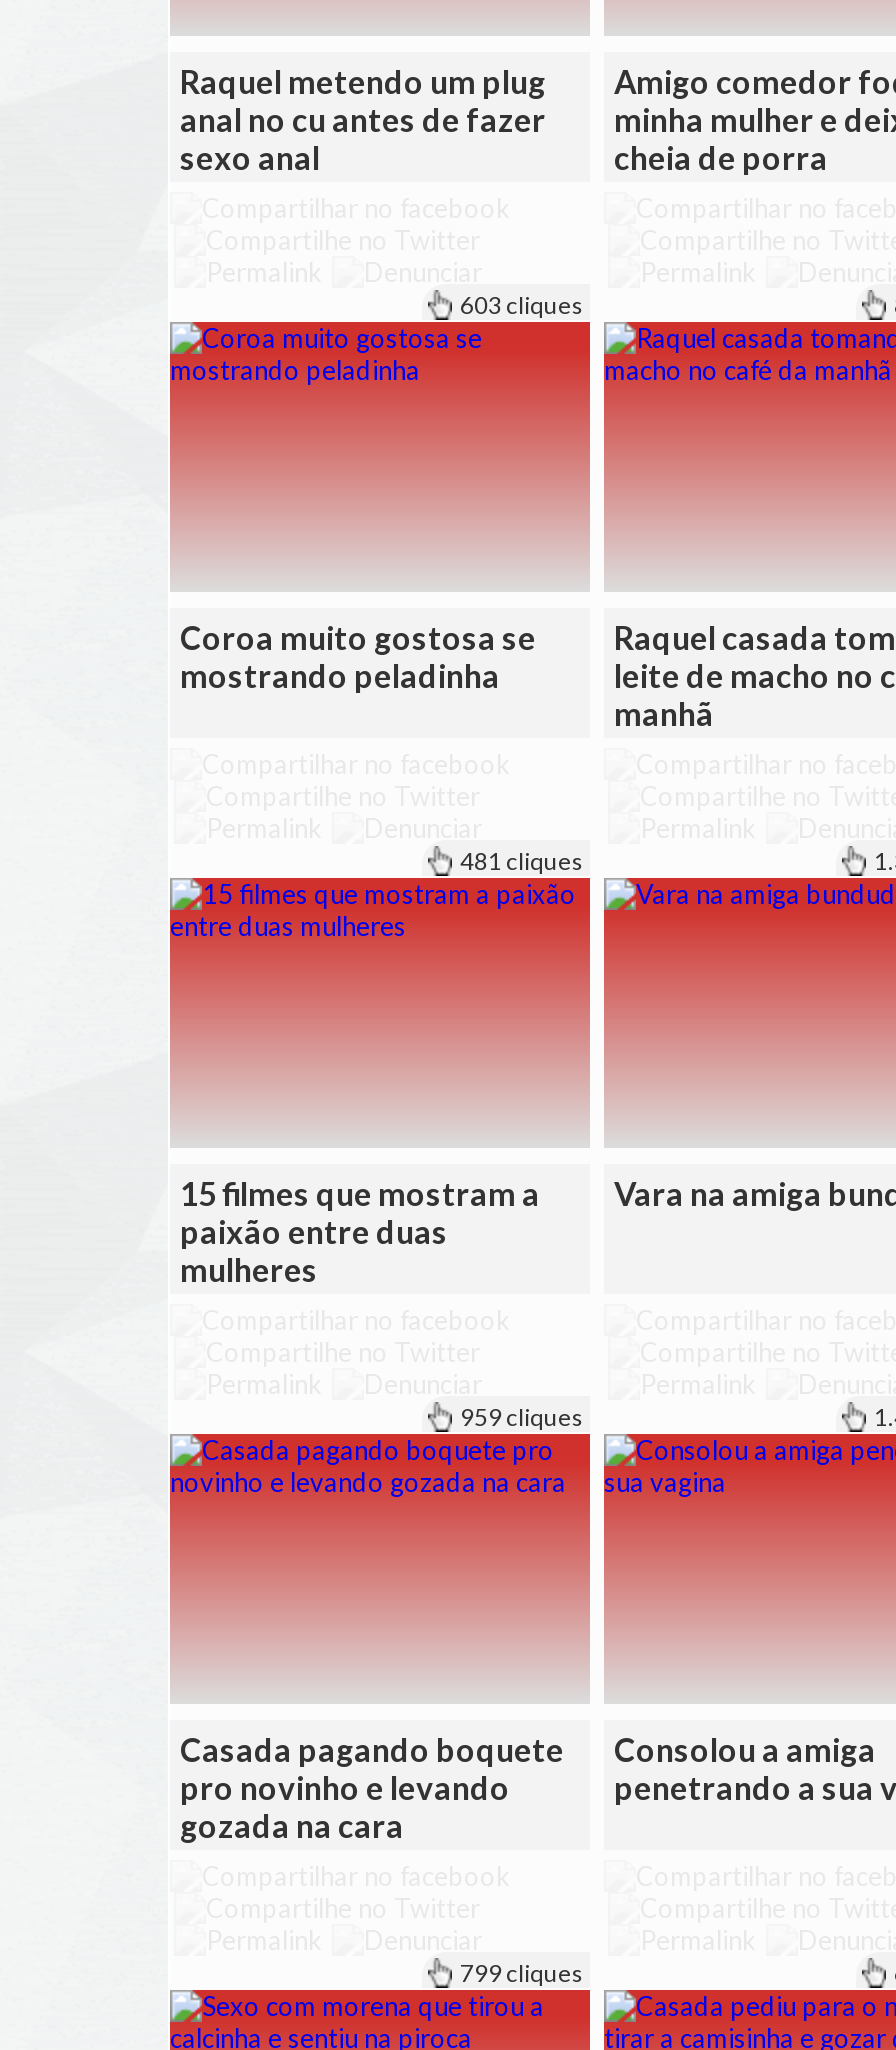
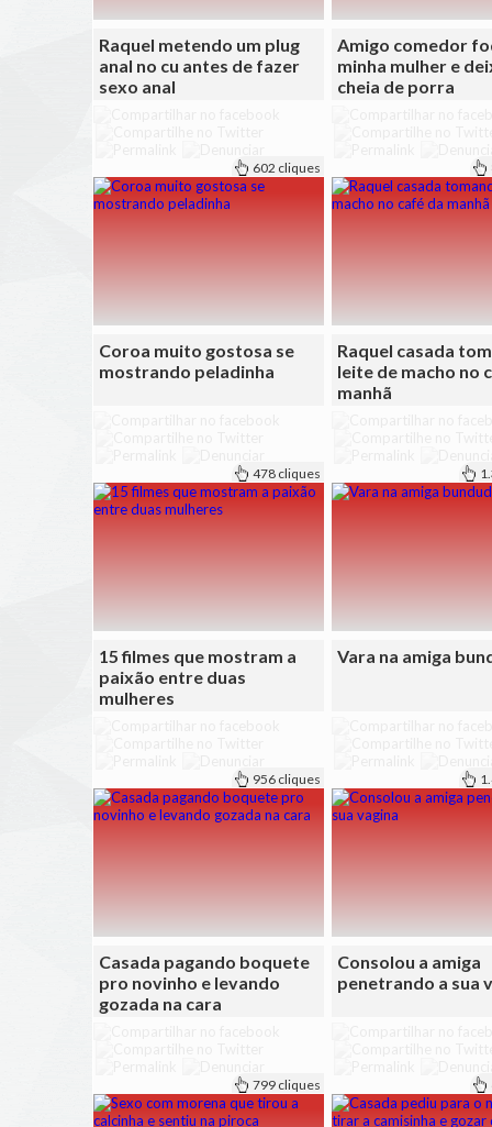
- 603 cliques
+ 602 cliques

- 481 cliques
+ 478 cliques

- 959 cliques
+ 956 cliques
